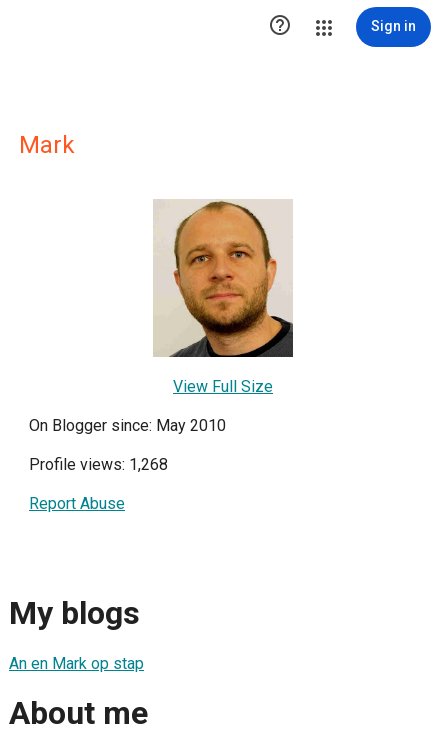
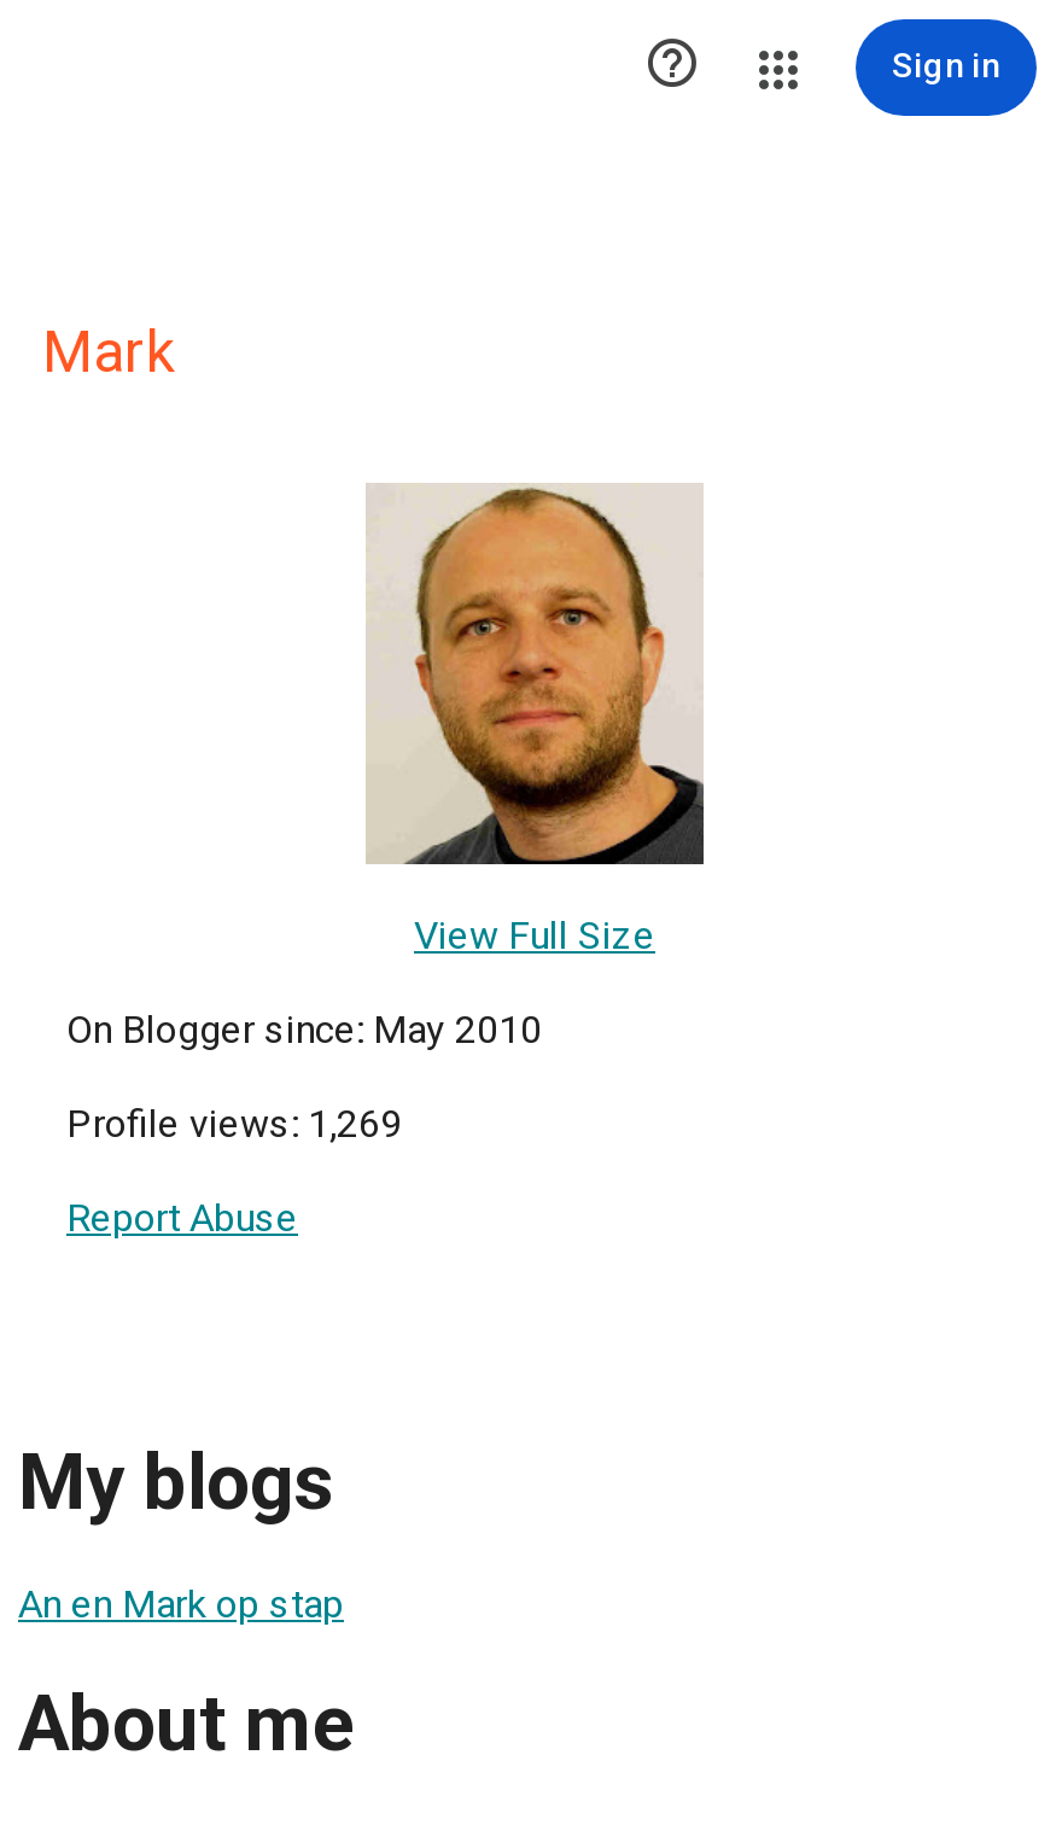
- Profile views: 1,268
+ Profile views: 1,269
